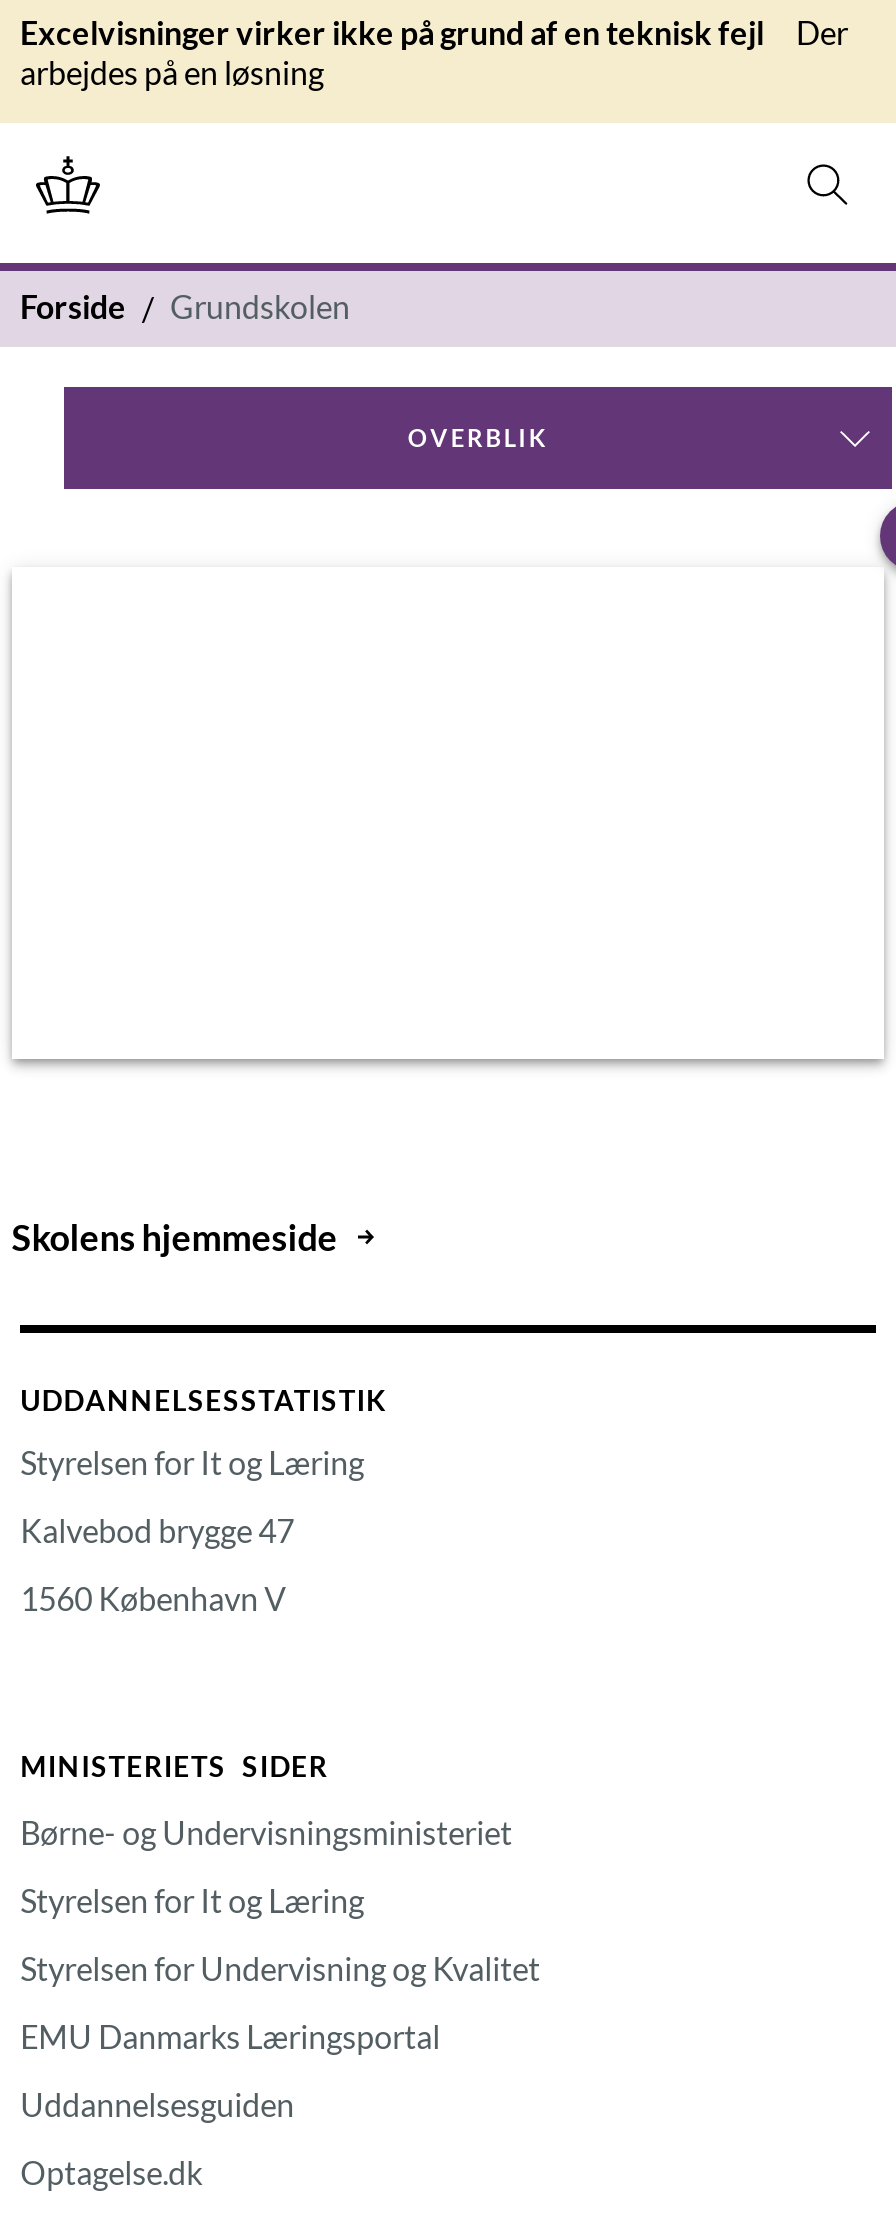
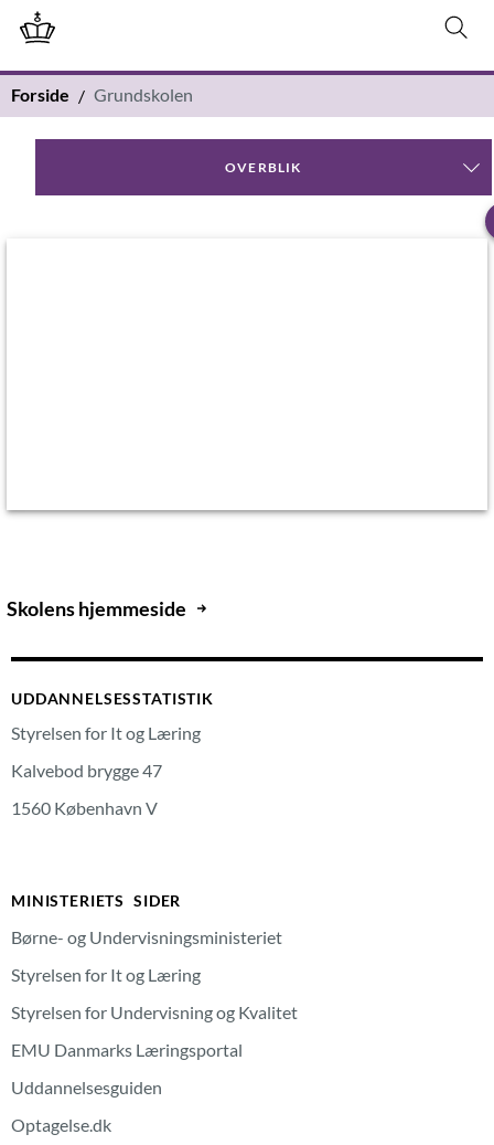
- Excelvisninger virker ikke på grund af en teknisk fejl
- Der
- arbejdes på en løsning
